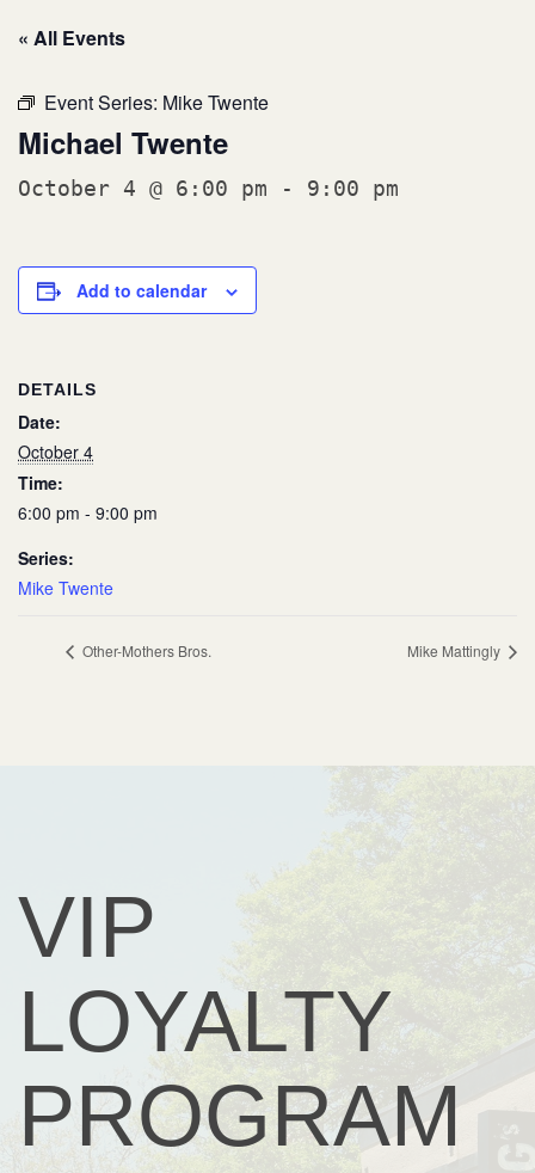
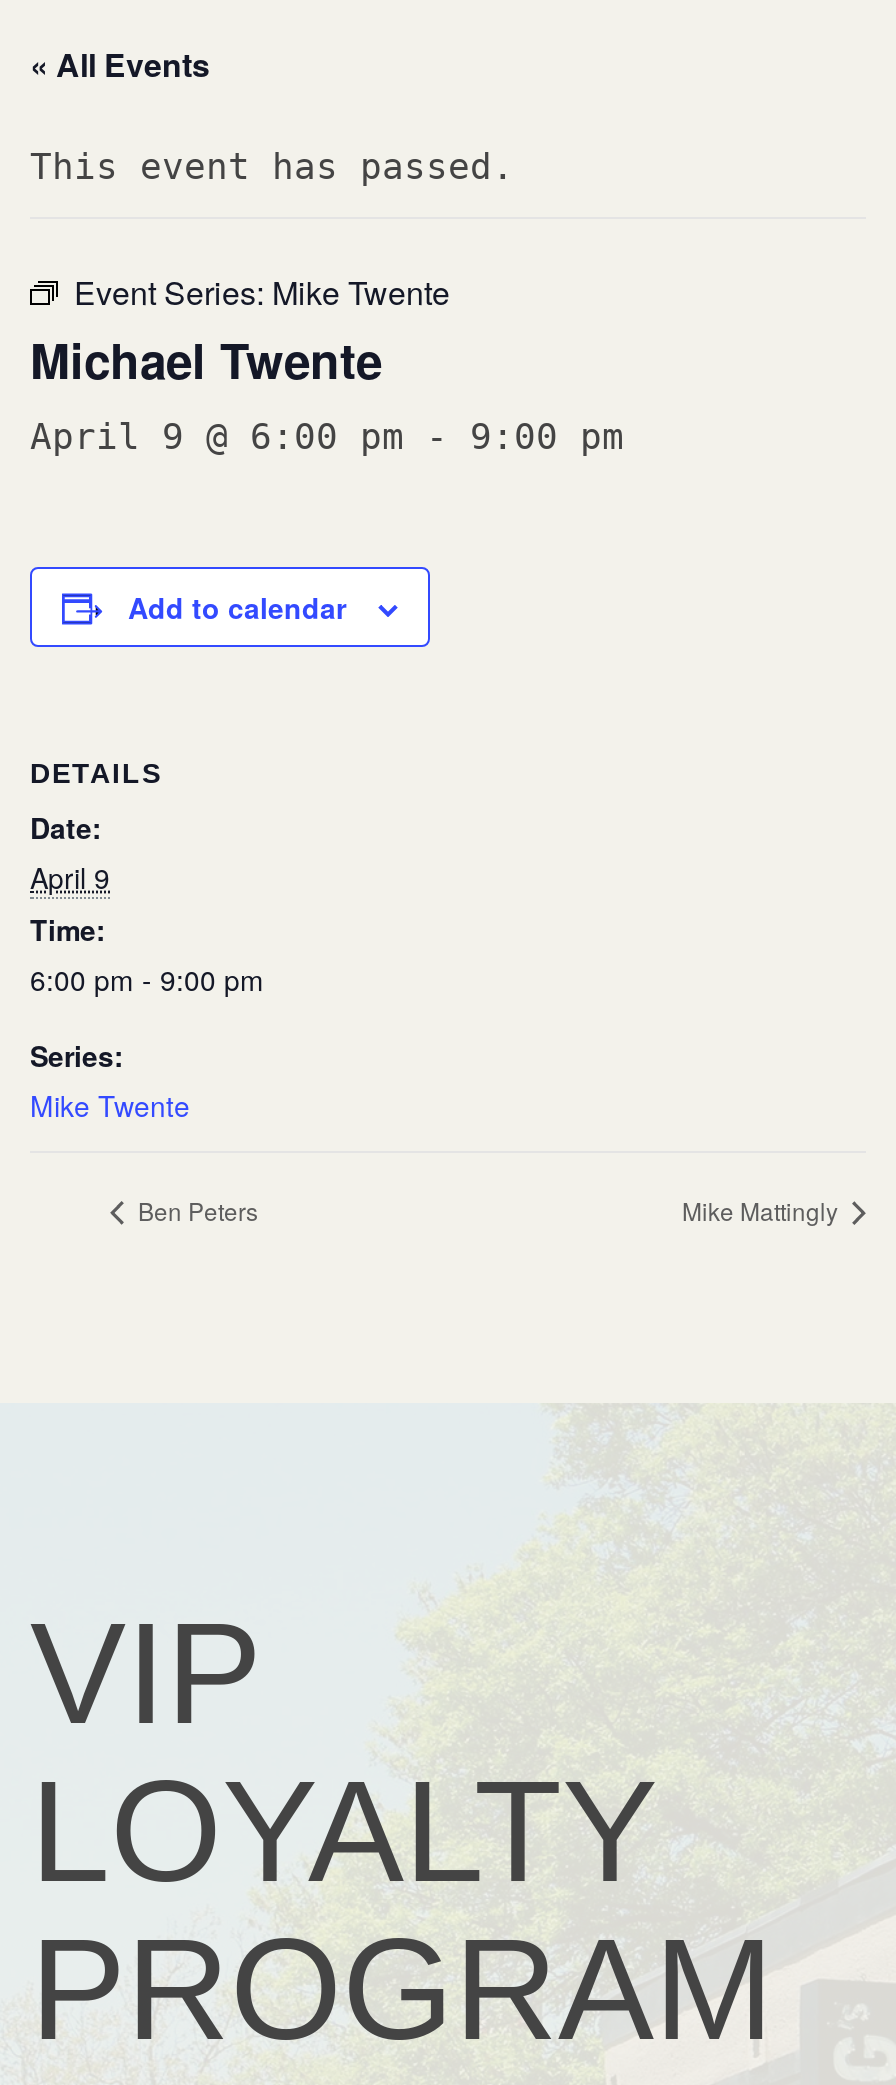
+ This event has passed.

- October 4 @ 6:00 pm - 9:00 pm
+ April 9 @ 6:00 pm - 9:00 pm

- October 4
+ April 9

- Other-Mothers Bros.
+ Ben Peters
